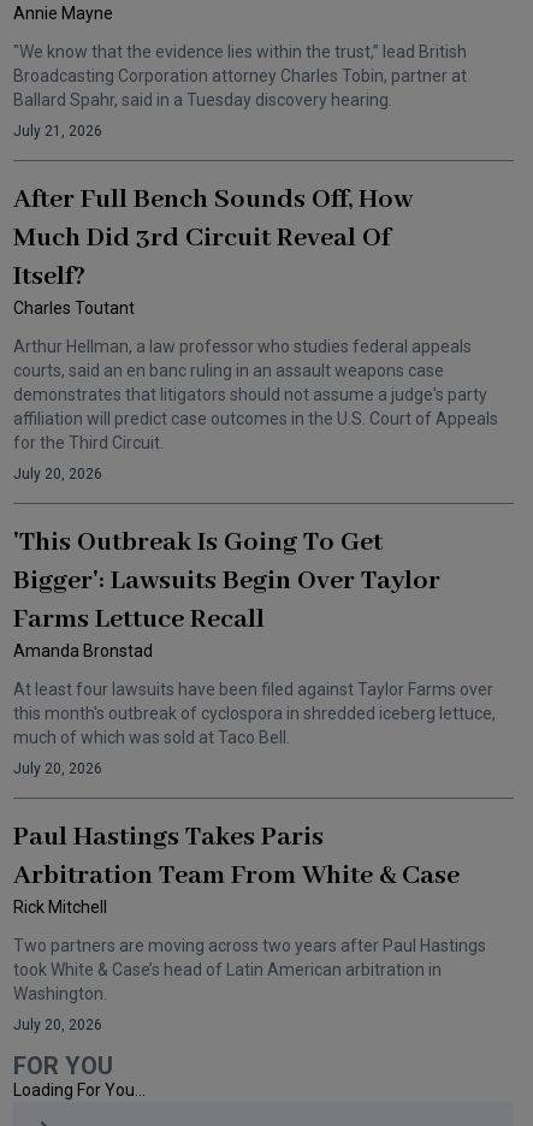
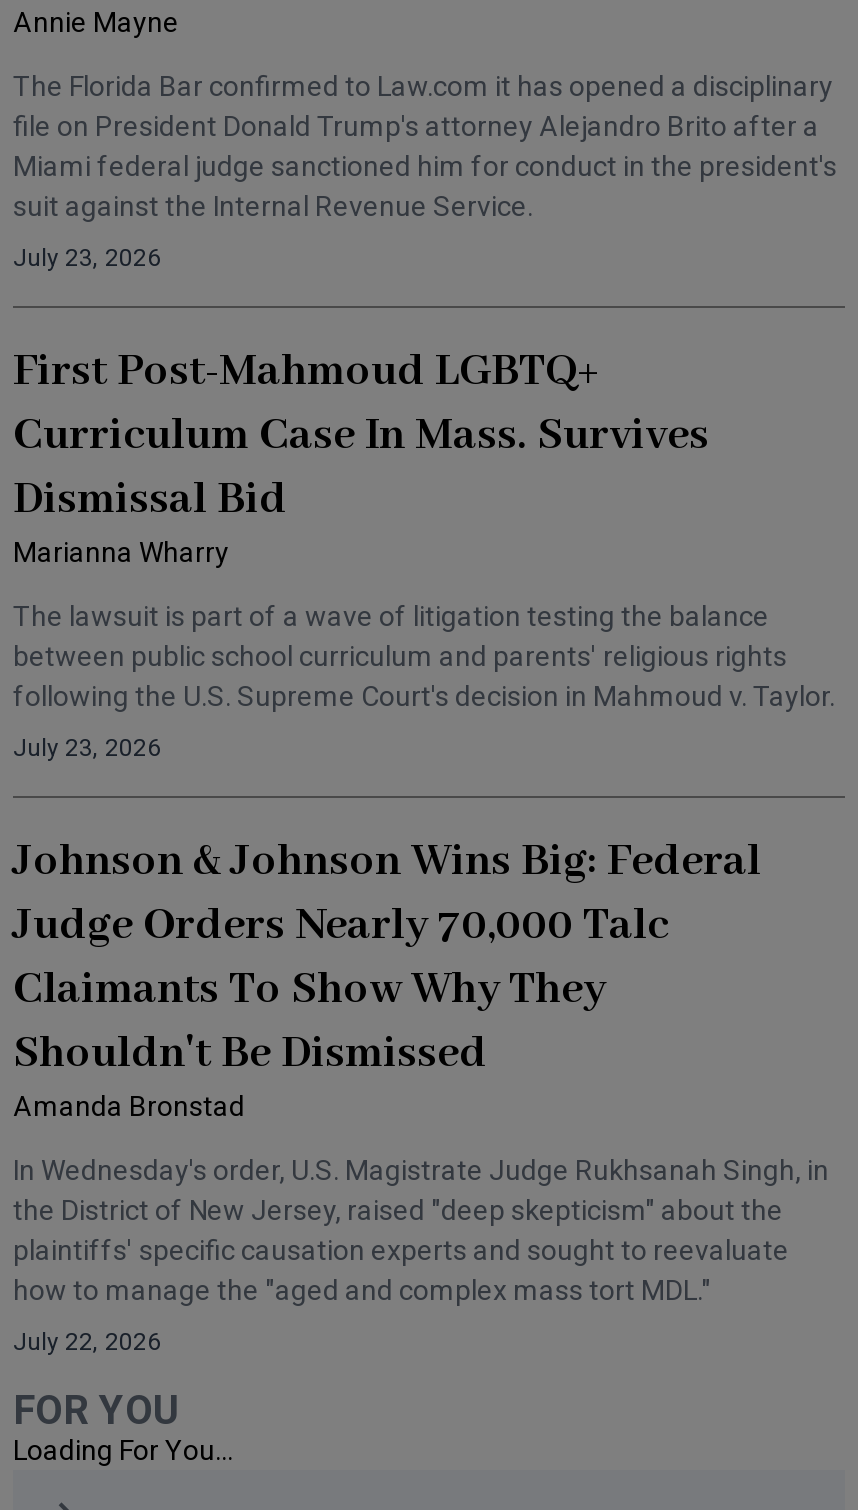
- "We know that the evidence lies within the trust,” lead British
- Broadcasting Corporation attorney Charles Tobin, partner at
- Ballard Spahr, said in a Tuesday discovery hearing.
+ The Florida Bar confirmed to Law.com it has opened a disciplinary
+ file on President Donald Trump's attorney Alejandro Brito after a
+ Miami federal judge sanctioned him for conduct in the president's
+ suit against the Internal Revenue Service.

- July 21, 2026
+ July 23, 2026

- After Full Bench Sounds Off, How
- Much Did 3rd Circuit Reveal Of
- Itself?
- Charles Toutant
+ First Post-Mahmoud LGBTQ+
+ Curriculum Case In Mass. Survives
+ Dismissal Bid
+ Marianna Wharry

- Arthur Hellman, a law professor who studies federal appeals
- courts, said an en banc ruling in an assault weapons case
- demonstrates that litigators should not assume a judge's party
- affiliation will predict case outcomes in the U.S. Court of Appeals
- for the Third Circuit.
+ The lawsuit is part of a wave of litigation testing the balance
+ between public school curriculum and parents' religious rights
+ following the U.S. Supreme Court's decision in Mahmoud v. Taylor.

- July 20, 2026
+ July 23, 2026

- 'This Outbreak Is Going To Get
- Bigger': Lawsuits Begin Over Taylor
- Farms Lettuce Recall
+ Johnson & Johnson Wins Big: Federal
+ Judge Orders Nearly 70,000 Talc
+ Claimants To Show Why They
+ Shouldn't Be Dismissed

- At least four lawsuits have been filed against Taylor Farms over
- this month's outbreak of cyclospora in shredded iceberg lettuce,
- much of which was sold at Taco Bell.
- July 20, 2026
- Paul Hastings Takes Paris
- Arbitration Team From White & Case
- Rick Mitchell
- Two partners are moving across two years after Paul Hastings
- took White & Case’s head of Latin American arbitration in
- Washington.
- July 20, 2026
+ In Wednesday's order, U.S. Magistrate Judge Rukhsanah Singh, in
+ the District of New Jersey, raised "deep skepticism" about the
+ plaintiffs' specific causation experts and sought to reevaluate
+ how to manage the "aged and complex mass tort MDL."
+ July 22, 2026
